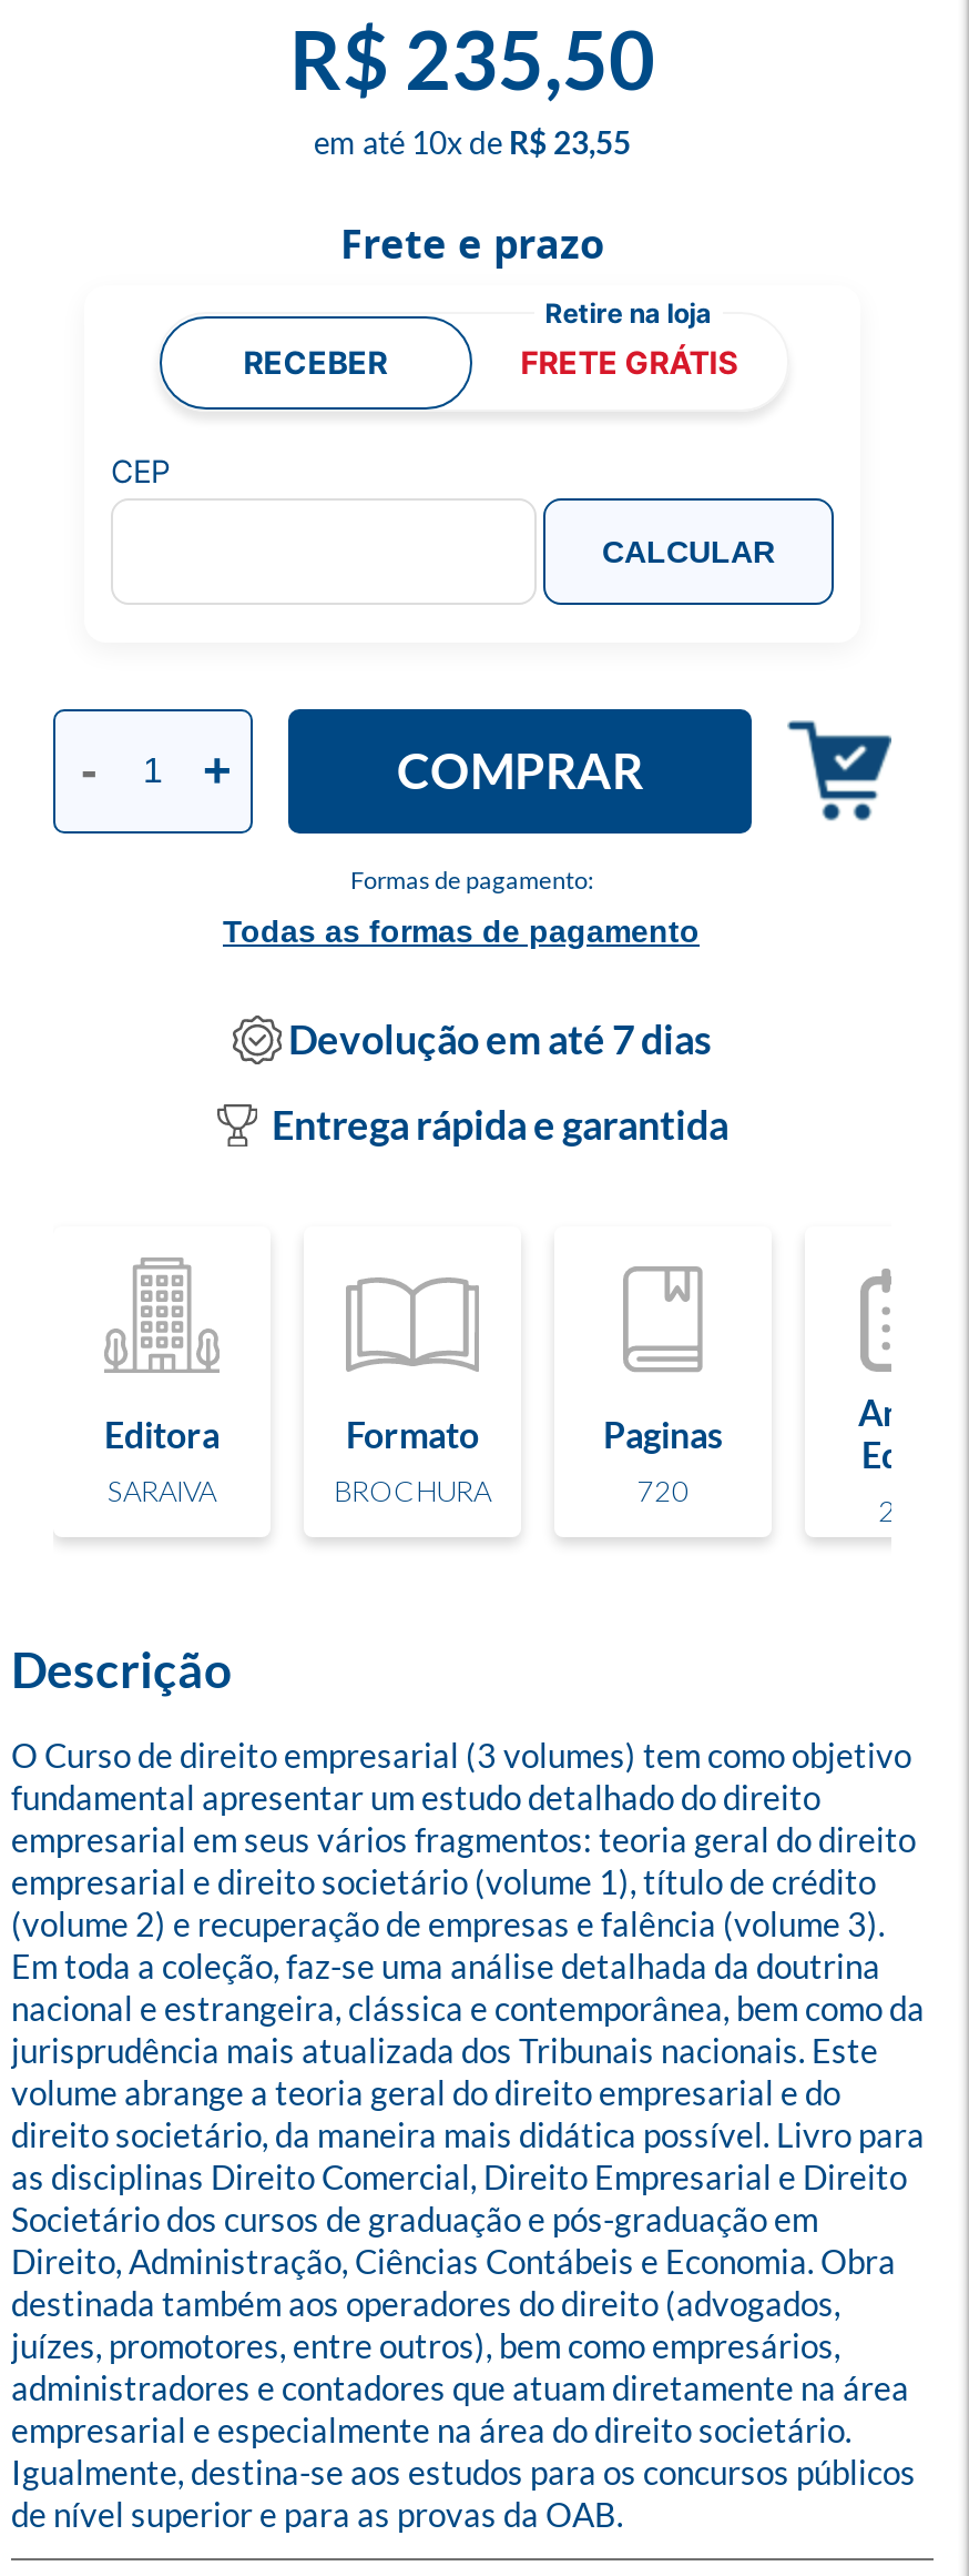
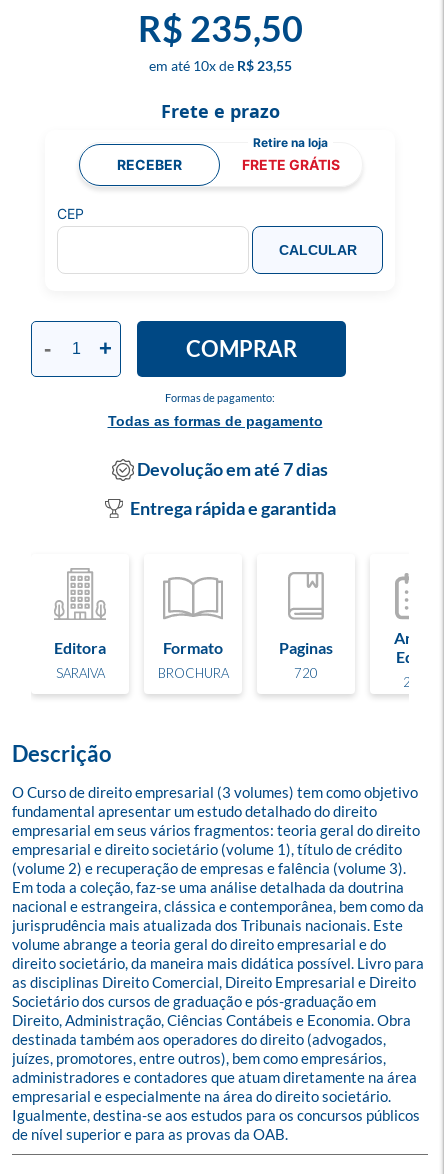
- [image]
